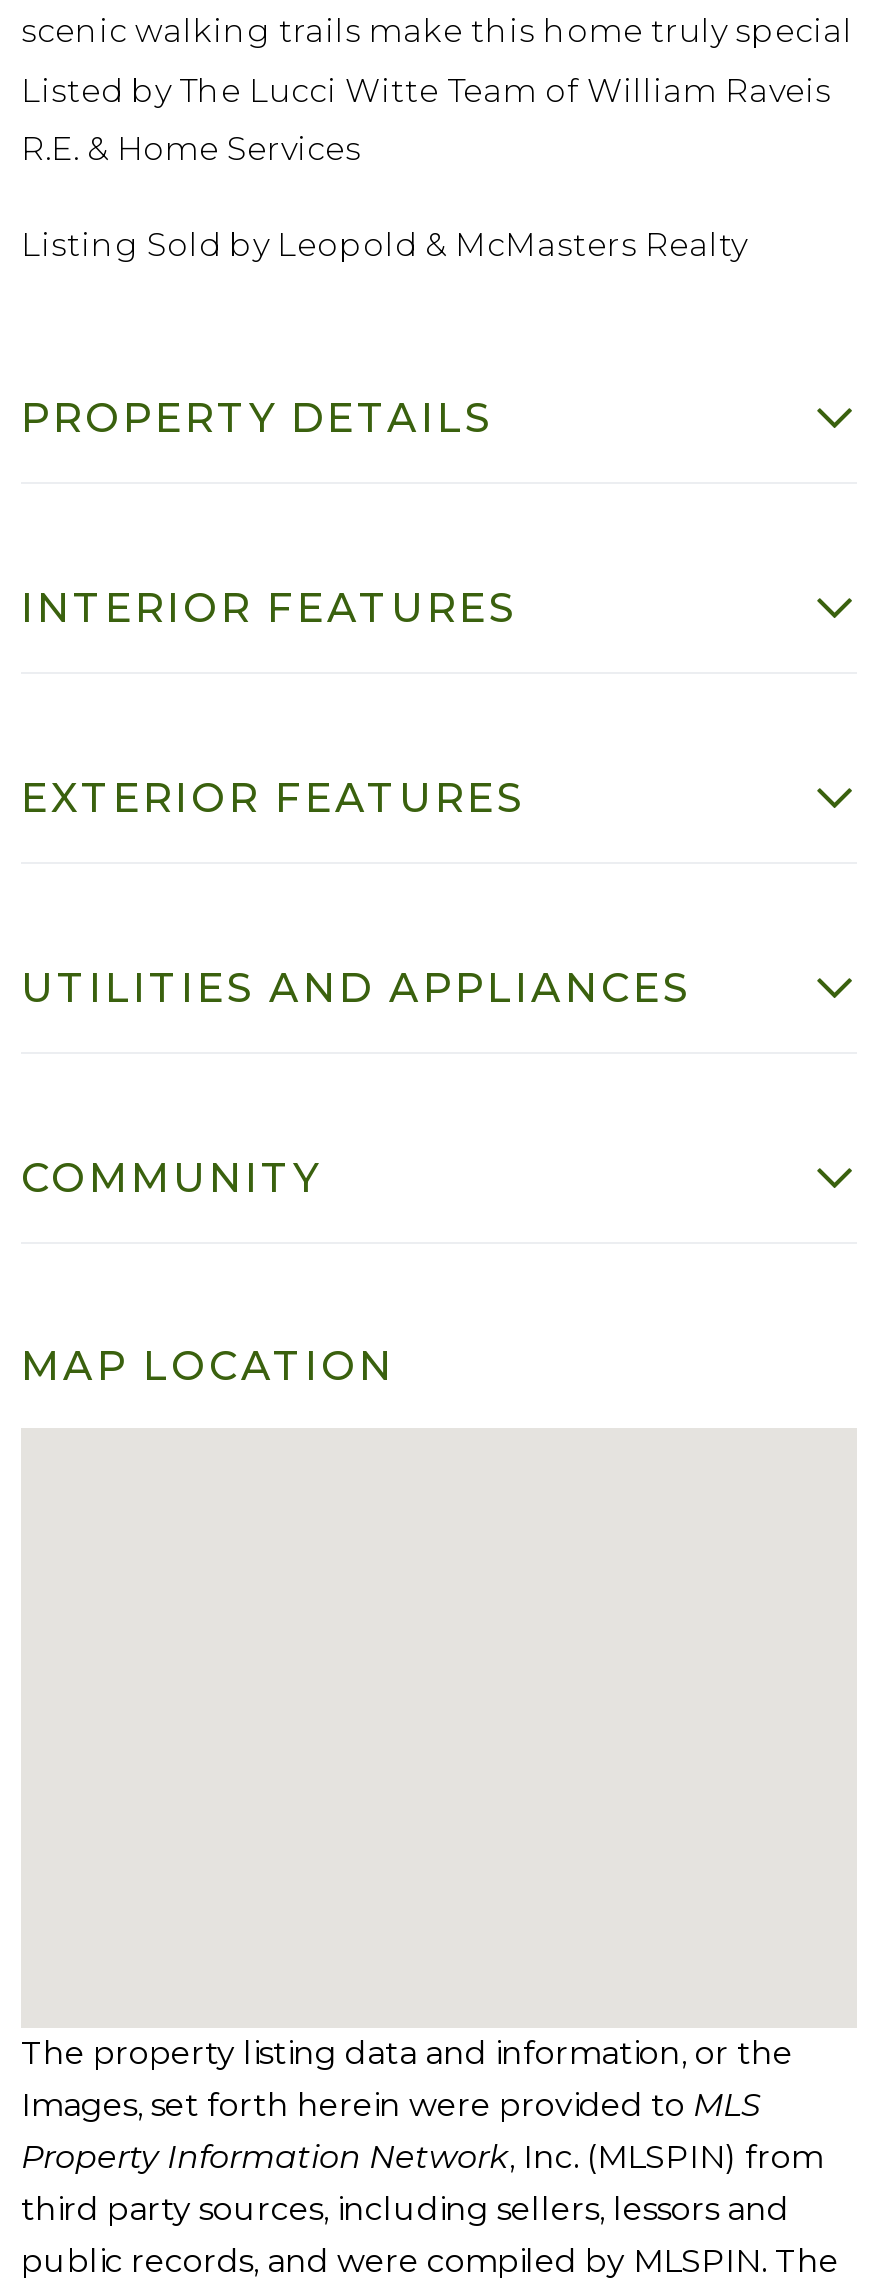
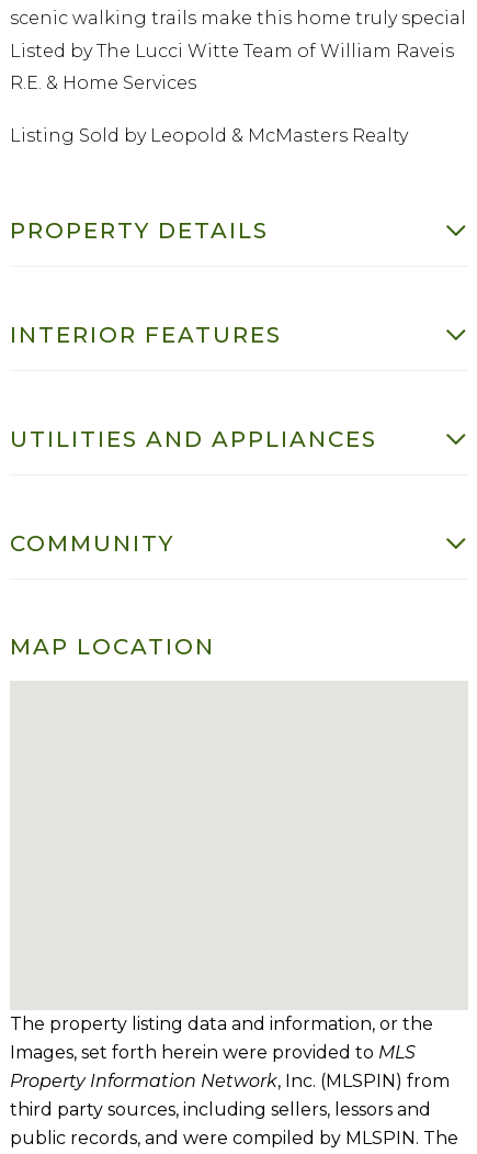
- EXTERIOR FEATURES
